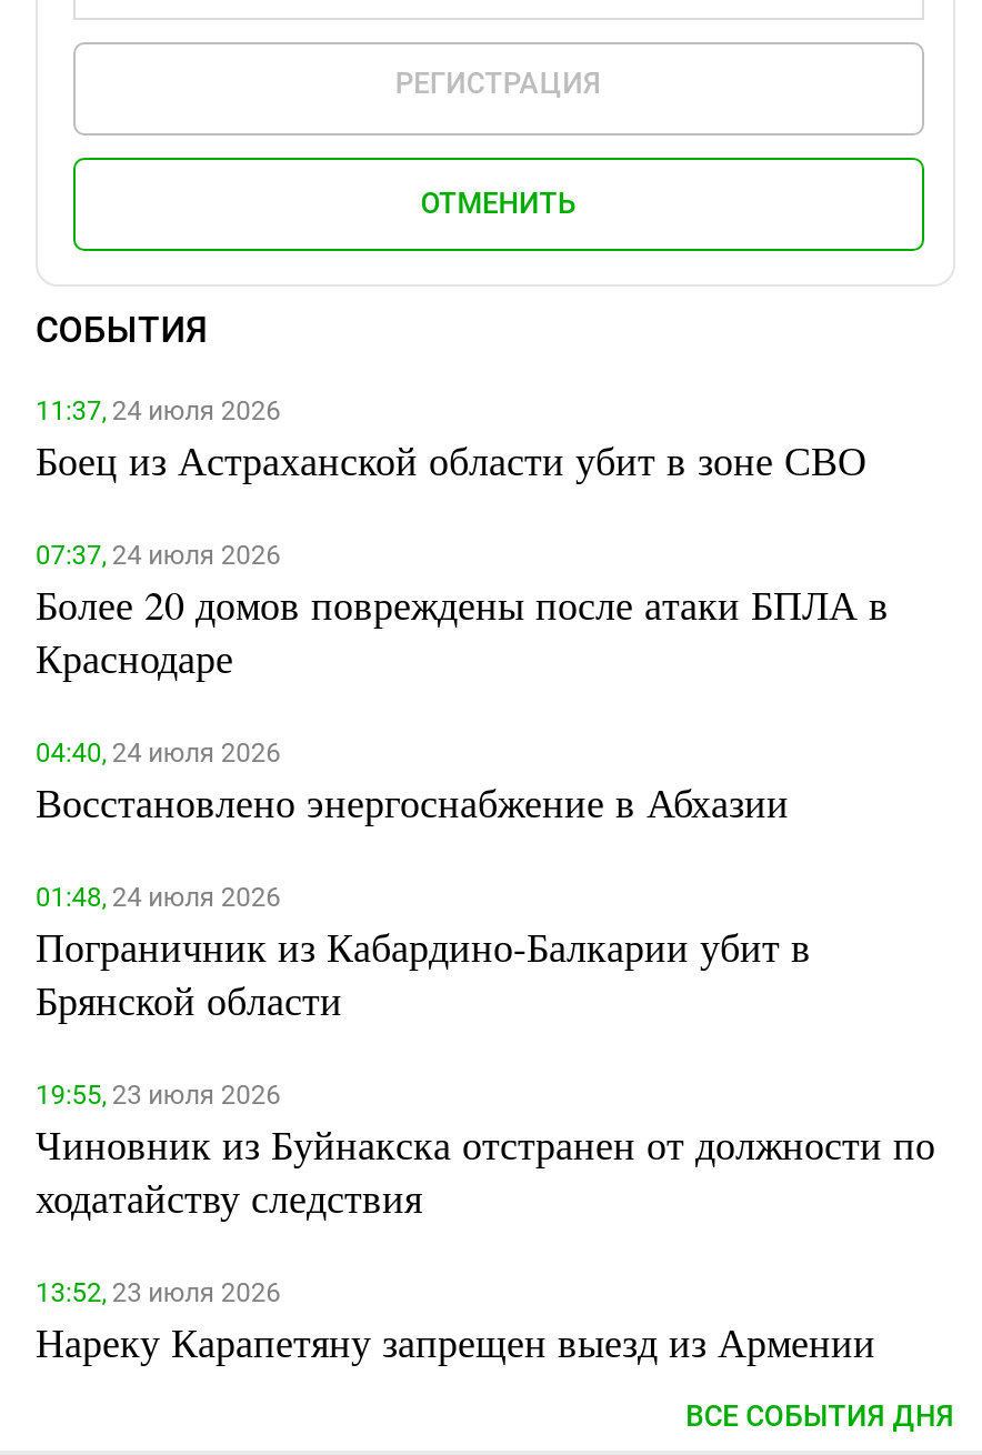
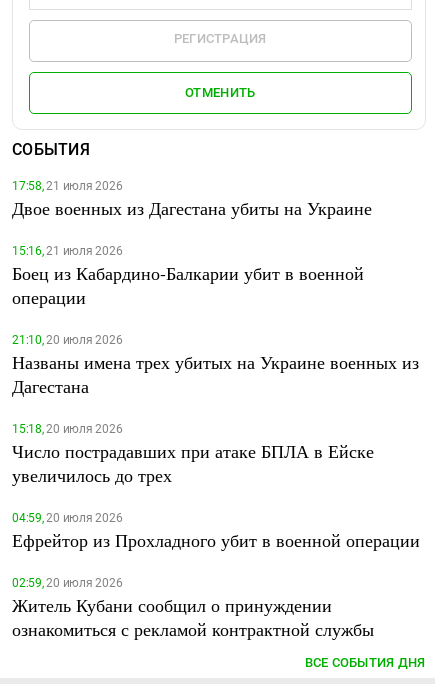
- 11:37, 24 июля 2026
- Боец из Астраханской области убит в зоне СВО
+ 17:58, 21 июля 2026
+ Двое военных из Дагестана убиты на Украине

- 07:37, 24 июля 2026
- Более 20 домов повреждены после атаки БПЛА в
- Краснодаре
+ 15:16, 21 июля 2026
+ Боец из Кабардино-Балкарии убит в военной
+ операции

- 04:40, 24 июля 2026
- Восстановлено энергоснабжение в Абхазии
+ 21:10, 20 июля 2026
+ Названы имена трех убитых на Украине военных из
+ Дагестана

- 01:48, 24 июля 2026
- Пограничник из Кабардино-Балкарии убит в
- Брянской области
+ 15:18, 20 июля 2026
+ Число пострадавших при атаке БПЛА в Ейске
+ увеличилось до трех

- 19:55, 23 июля 2026
- Чиновник из Буйнакска отстранен от должности по
- ходатайству следствия
+ 04:59, 20 июля 2026
+ Ефрейтор из Прохладного убит в военной операции

- 13:52, 23 июля 2026
- Нареку Карапетяну запрещен выезд из Армении
+ 02:59, 20 июля 2026
+ Житель Кубани сообщил о принуждении
+ ознакомиться с рекламой контрактной службы
